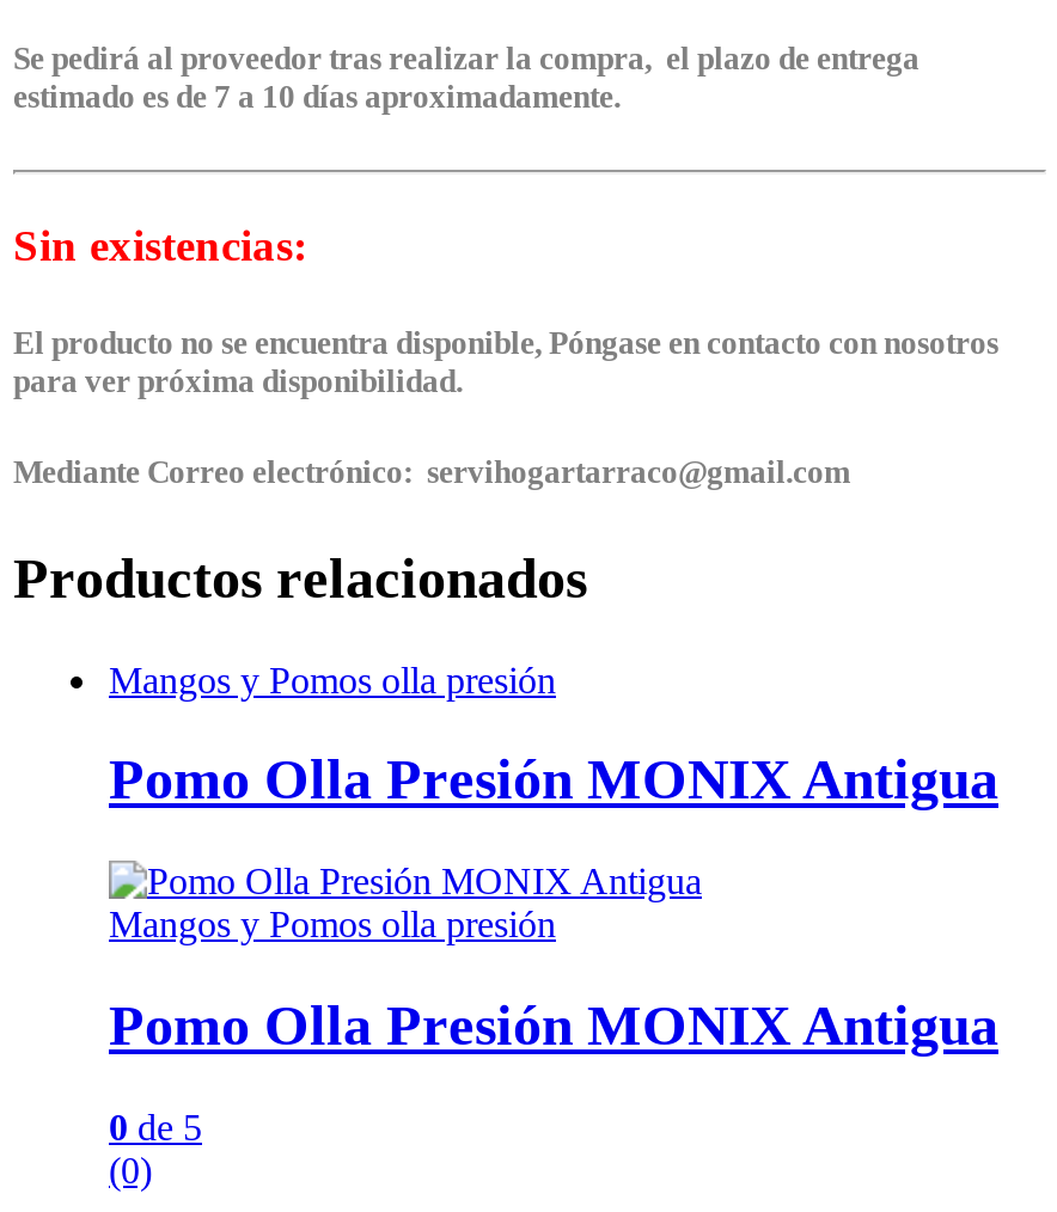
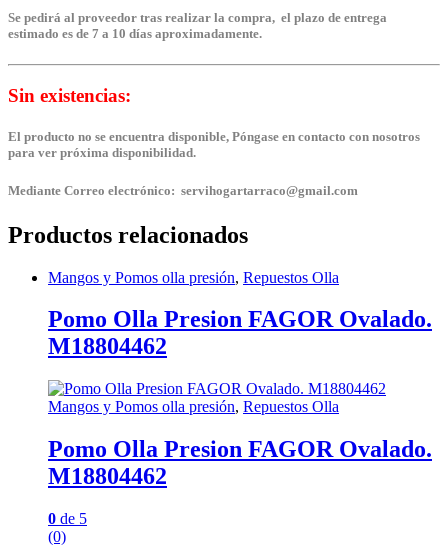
- Mangos y Pomos olla presión
+ Mangos y Pomos olla presión, Repuestos Olla

- Pomo Olla Presión MONIX Antigua
+ Pomo Olla Presion FAGOR Ovalado.
+ M18804462

- Mangos y Pomos olla presión
+ Mangos y Pomos olla presión, Repuestos Olla

- Pomo Olla Presión MONIX Antigua
+ Pomo Olla Presion FAGOR Ovalado.
+ M18804462
